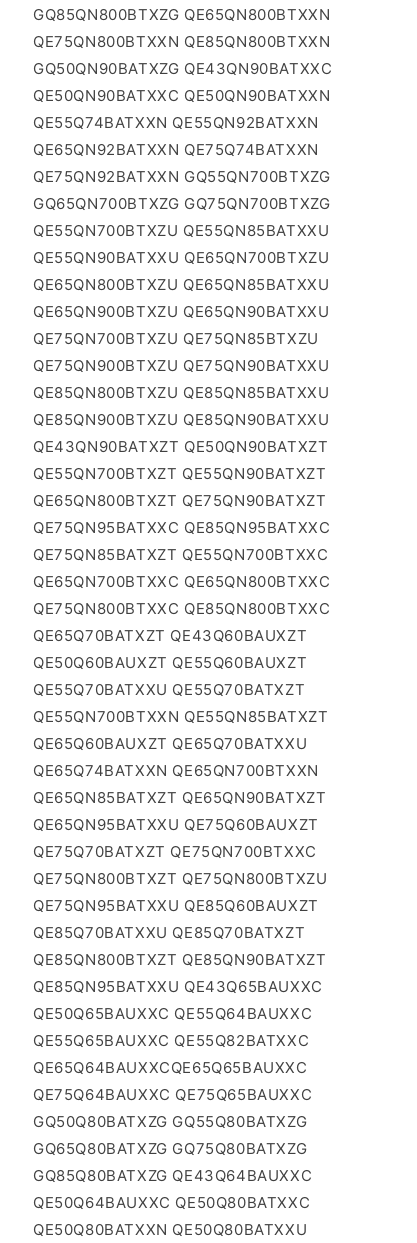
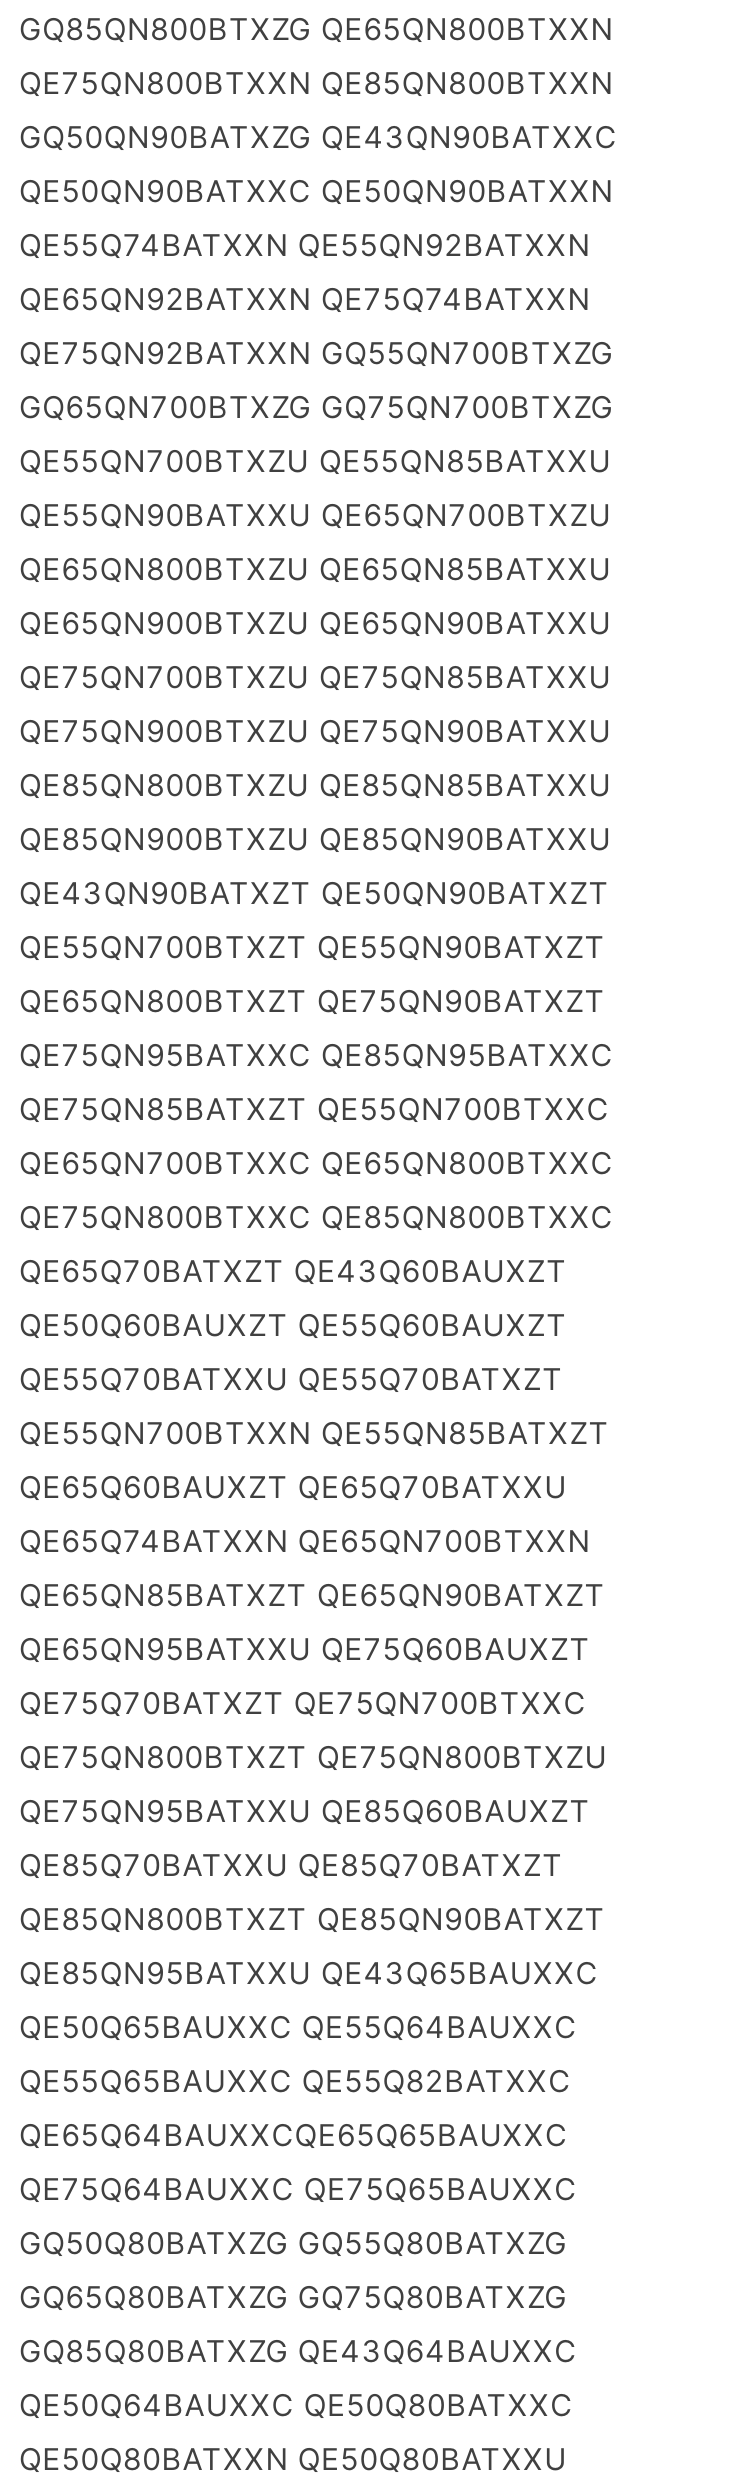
- QE75QN700BTXZU QE75QN85BTXZU
+ QE75QN700BTXZU QE75QN85BATXXU
